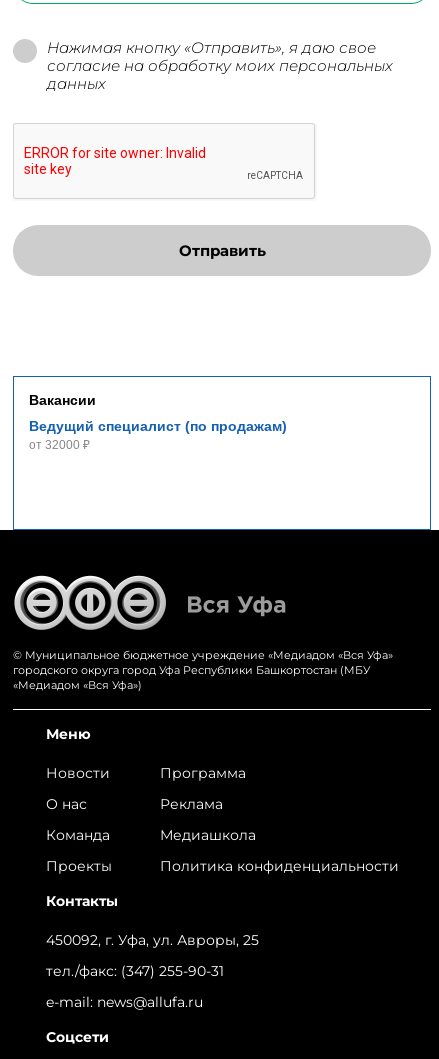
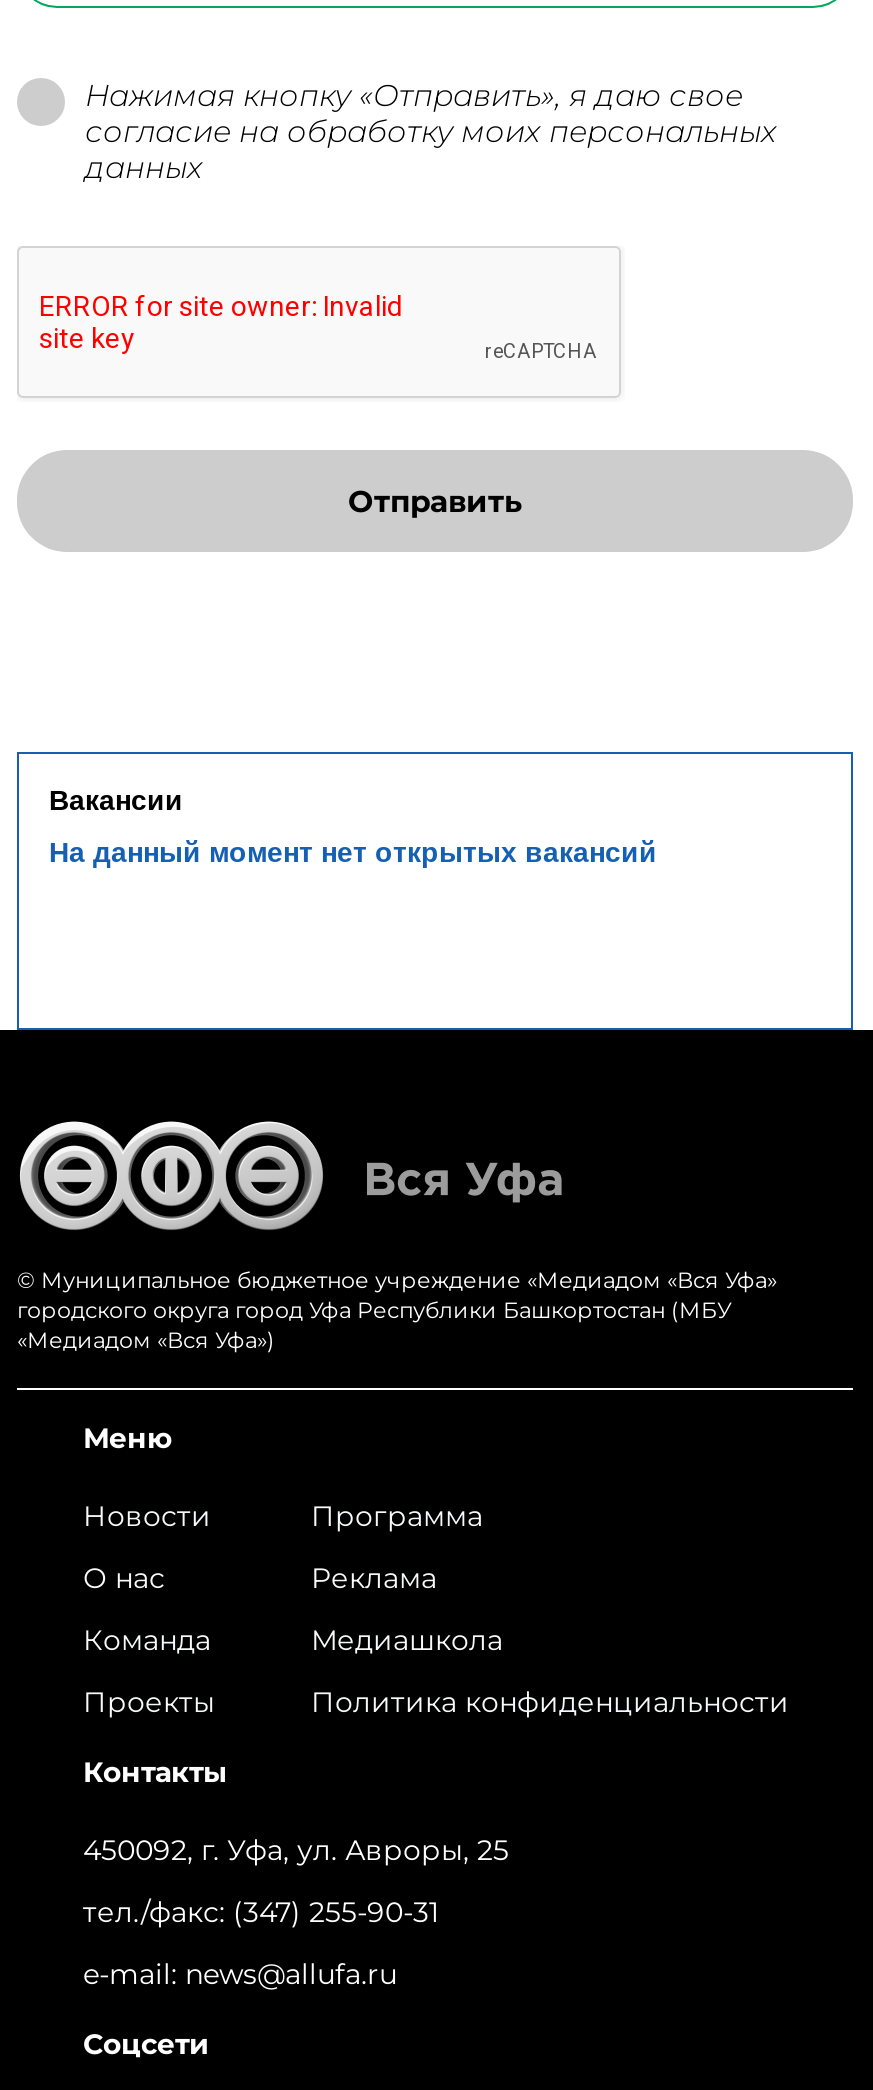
- Ведущий специалист (по продажам)
- от 32000 ₽
+ На данный момент нет открытых вакансий
